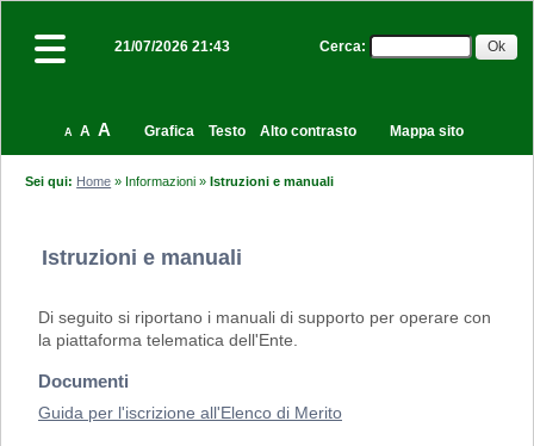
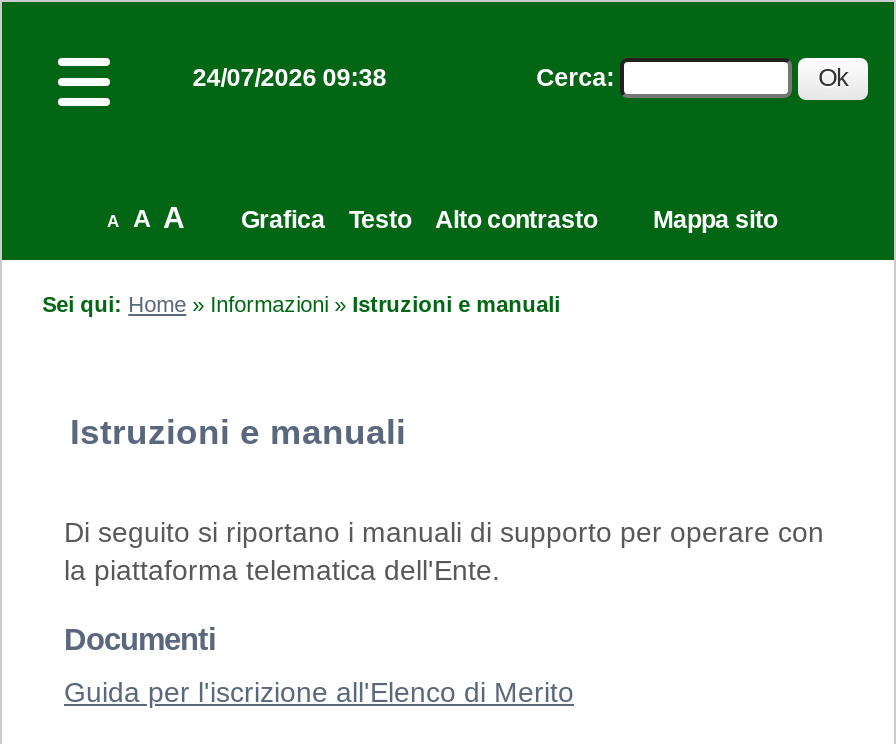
- 21/07/2026 21:43
+ 24/07/2026 09:38
